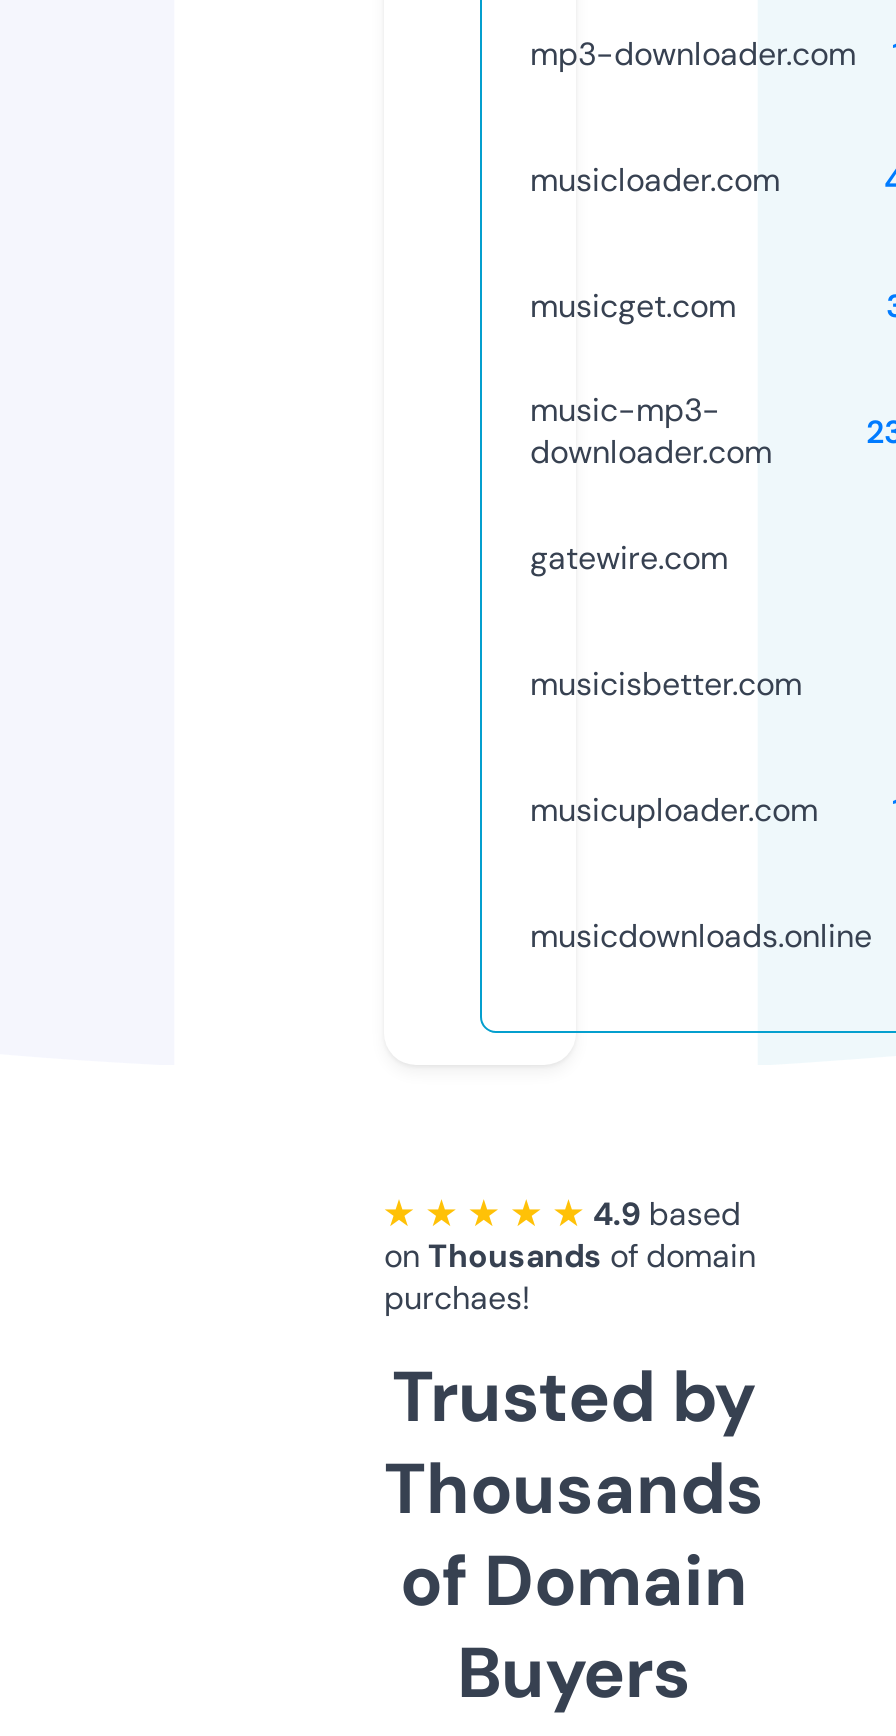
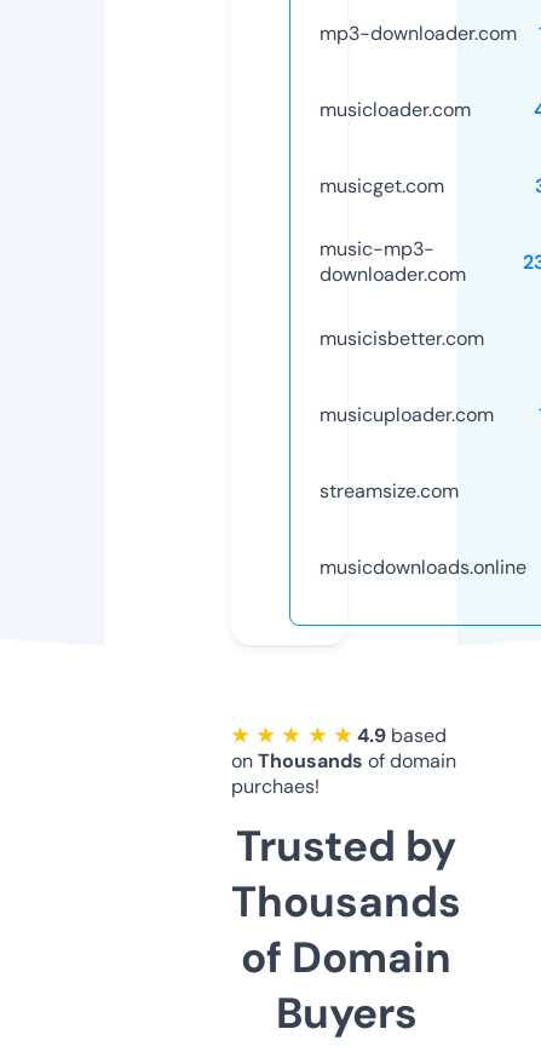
- gatewire.com

moved up: musicisbetter.com | musicuploader.com

+ streamsize.com
